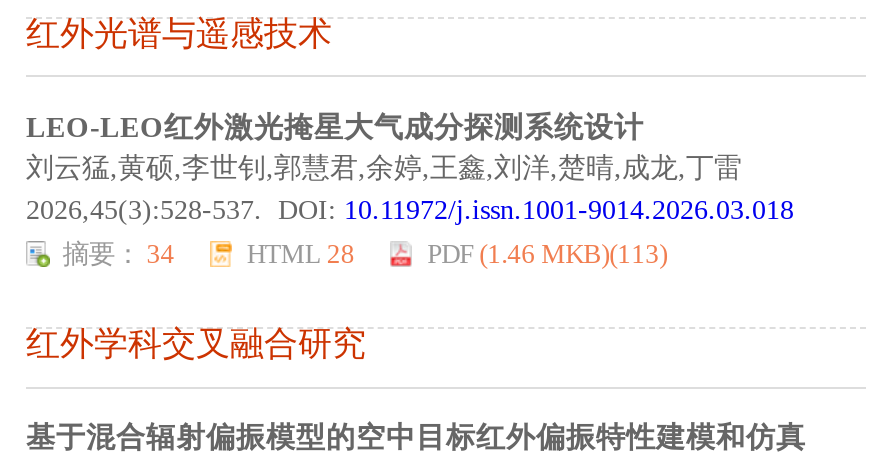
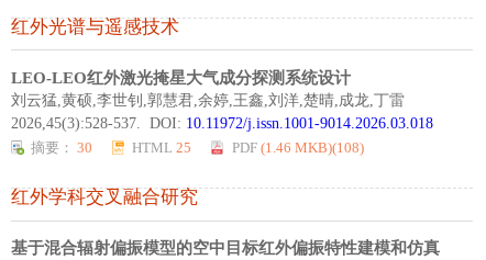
- 摘要：34
+ 摘要：30

- HTML 28
+ HTML 25

- PDF (1.46 MKB)(113)
+ PDF (1.46 MKB)(108)
